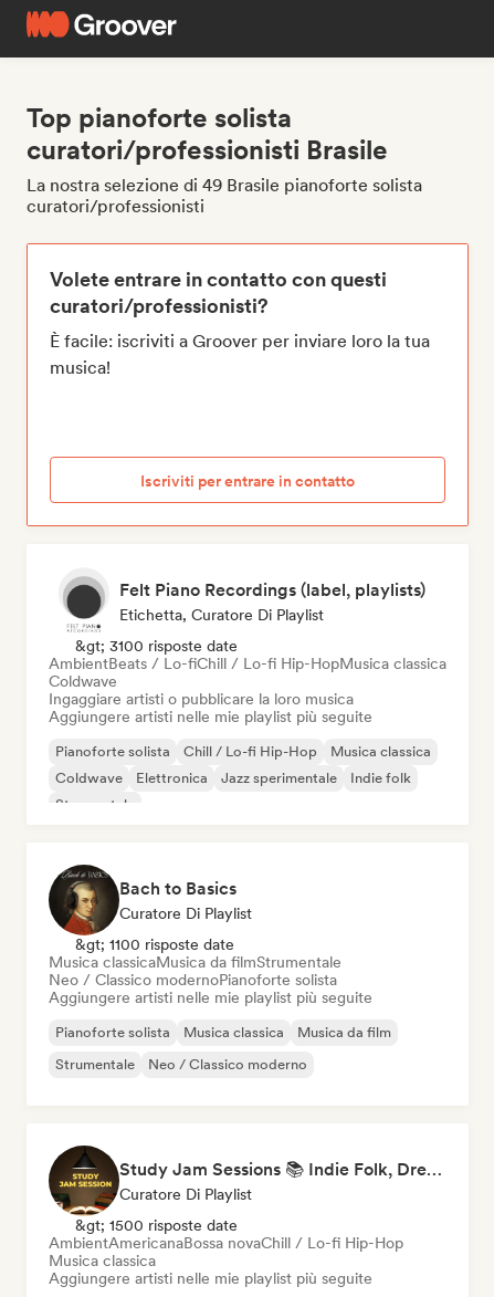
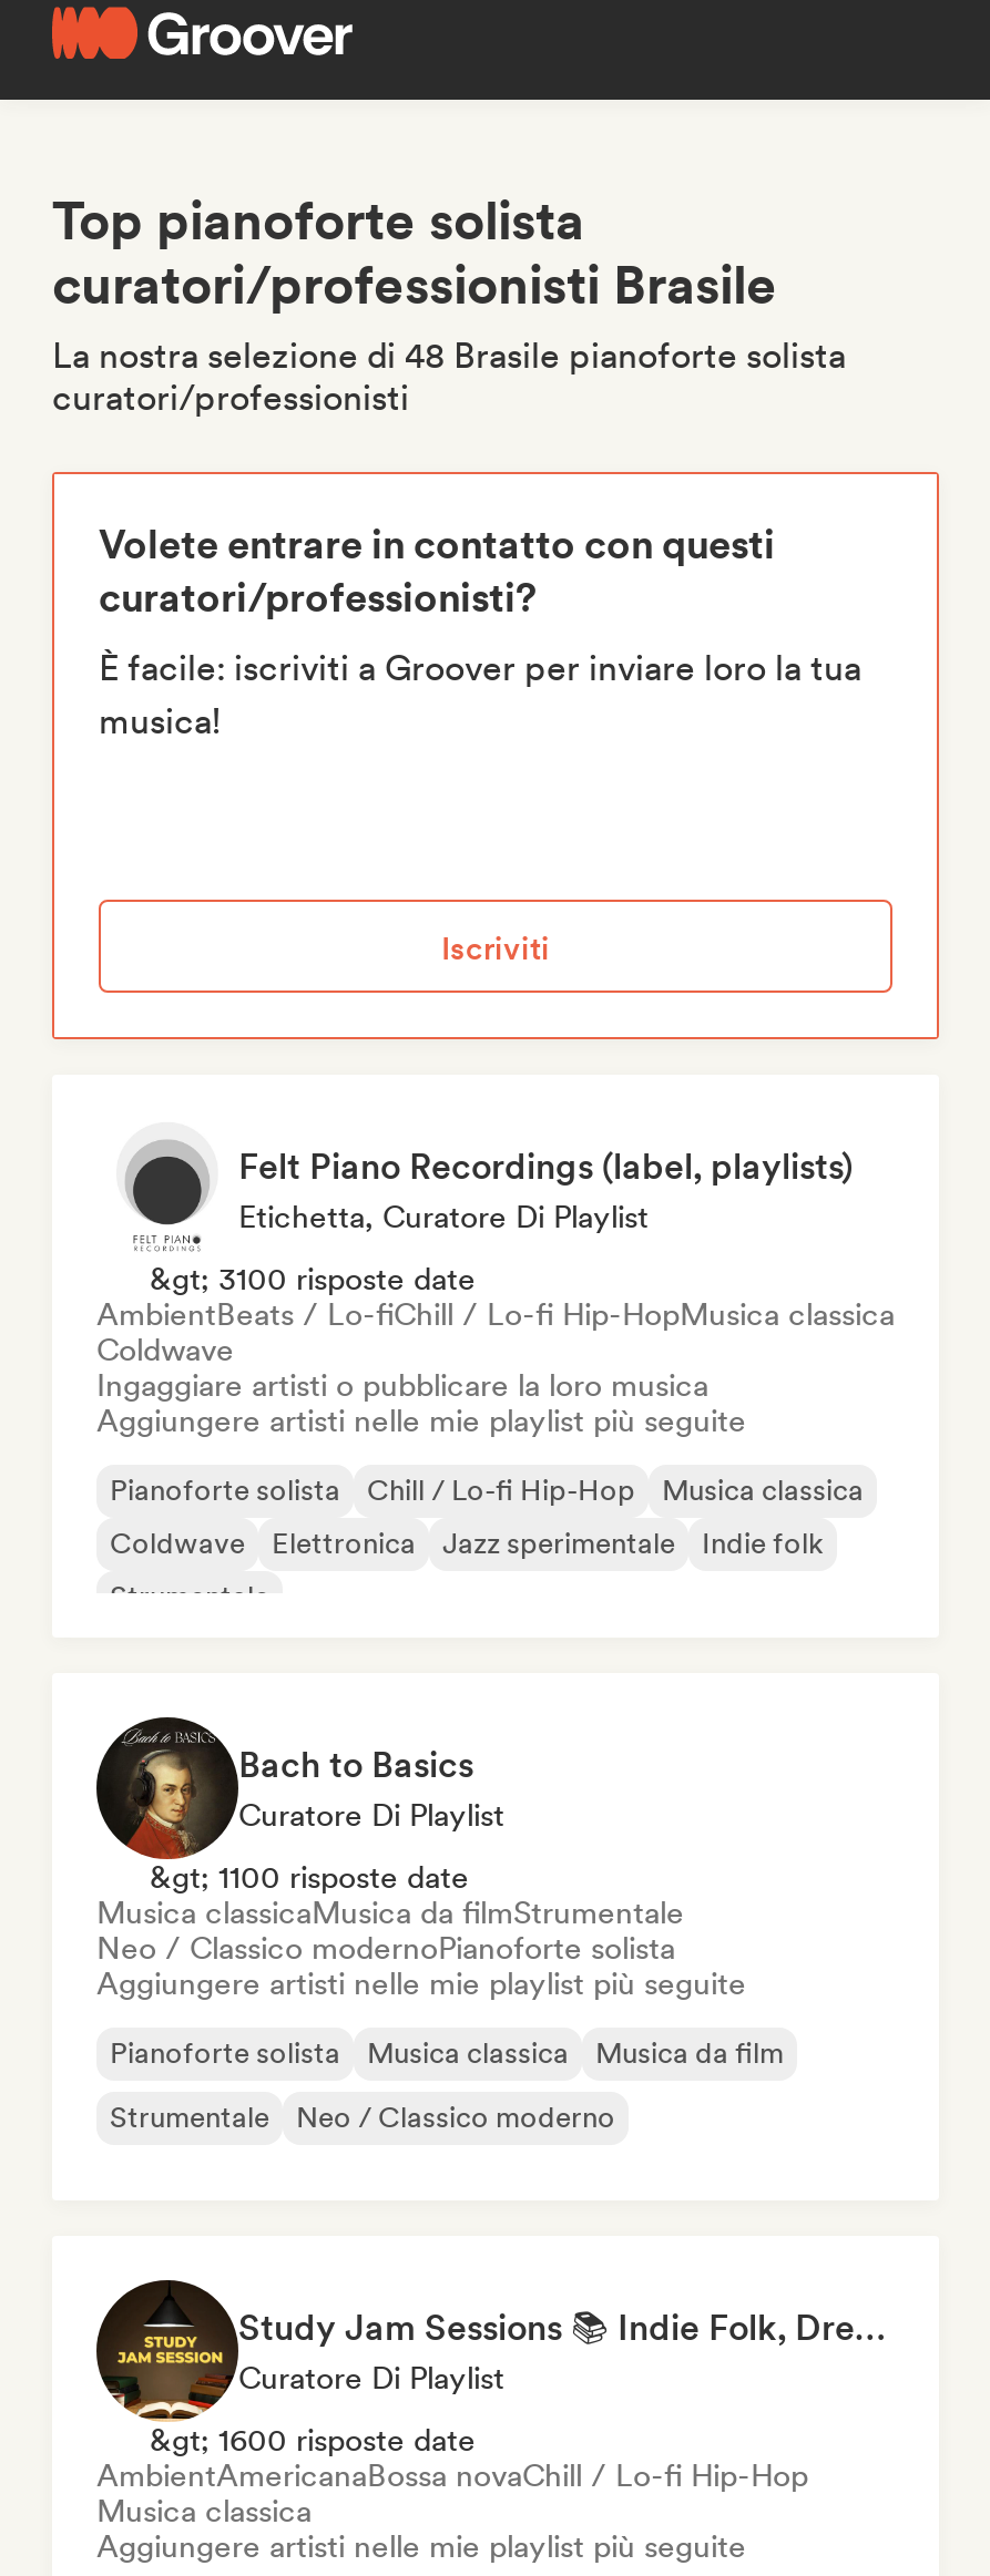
- La nostra selezione di 49 Brasile pianoforte solista
+ La nostra selezione di 48 Brasile pianoforte solista

- Iscriviti per entrare in contatto
+ Iscriviti

- &gt; 1500 risposte date
+ &gt; 1600 risposte date
